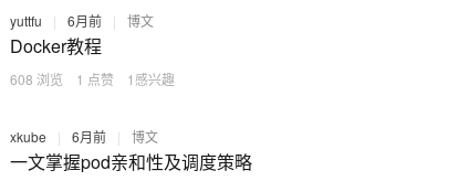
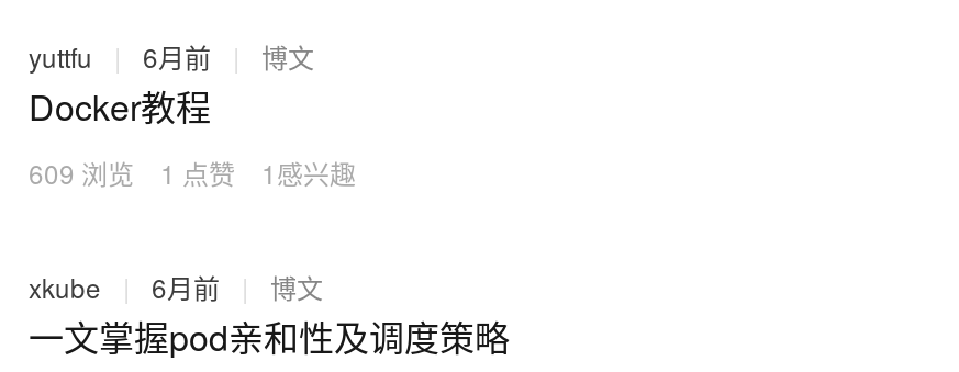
- 608 浏览 1 点赞 1感兴趣
+ 609 浏览 1 点赞 1感兴趣
